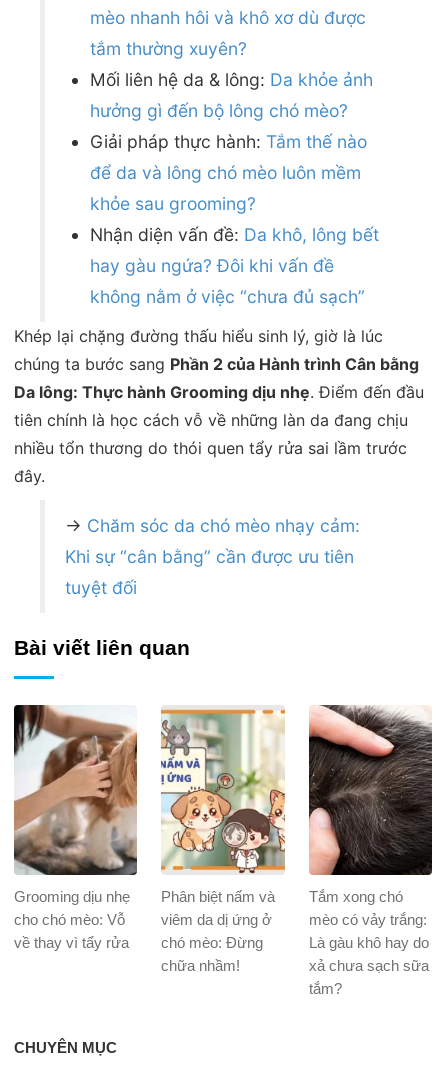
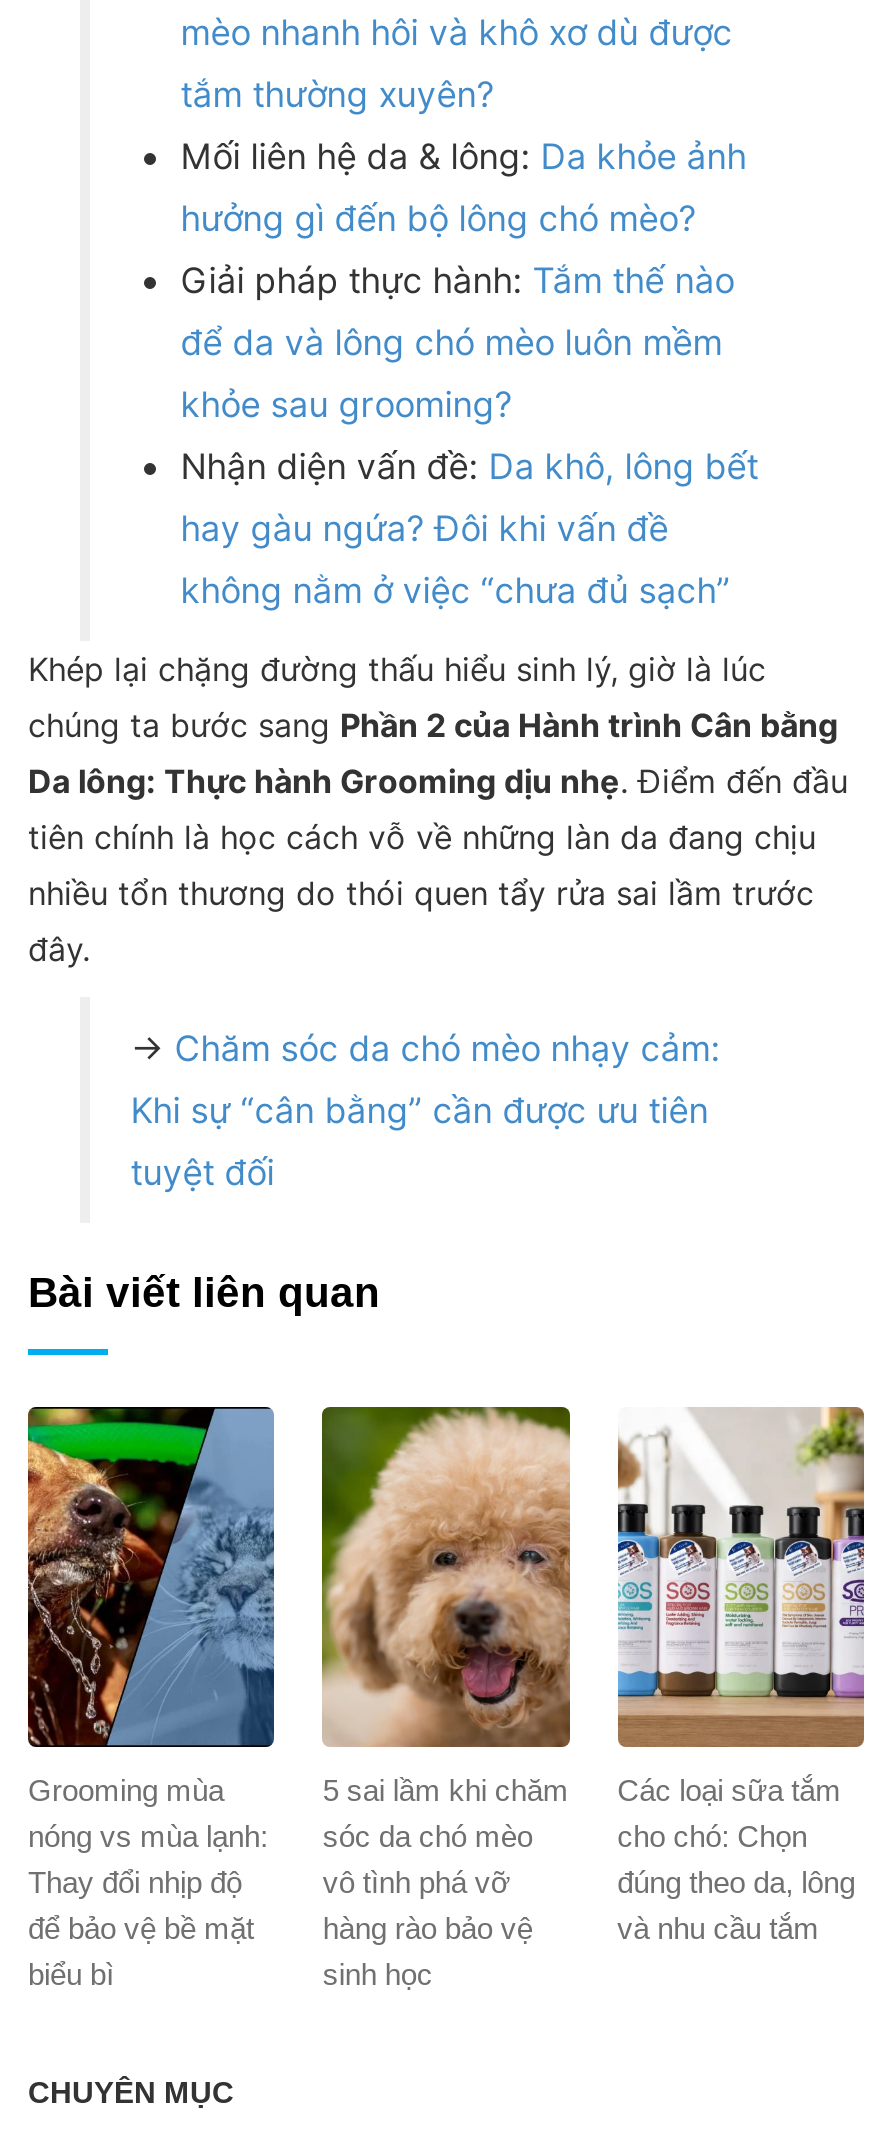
- [image]
- Grooming dịu nhẹ
- cho chó mèo: Vỗ
- về thay vì tẩy rửa
+ [image]
+ Grooming mùa
+ nóng vs mùa lạnh:
+ Thay đổi nhịp độ
+ để bảo vệ bề mặt
+ biểu bì

- [image]
- Phân biệt nấm và
- viêm da dị ứng ở
- chó mèo: Đừng
- chữa nhầm!
+ [image]
+ 5 sai lầm khi chăm
+ sóc da chó mèo
+ vô tình phá vỡ
+ hàng rào bảo vệ
+ sinh học

- [image]
- Tắm xong chó
- mèo có vảy trắng:
- Là gàu khô hay do
- xả chưa sạch sữa
- tắm?
+ [image]
+ Các loại sữa tắm
+ cho chó: Chọn
+ đúng theo da, lông
+ và nhu cầu tắm
